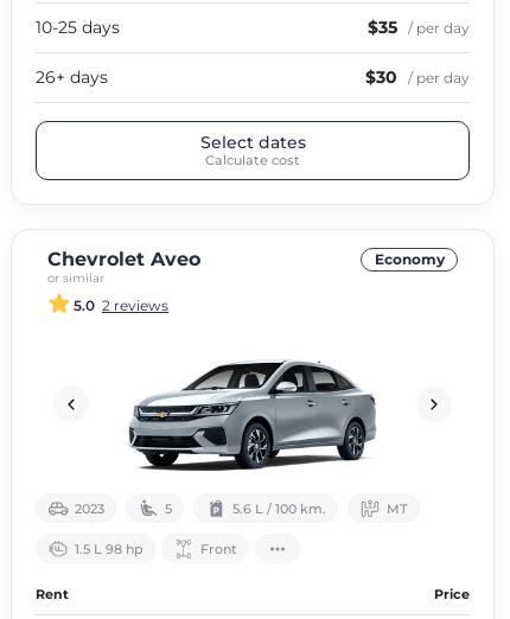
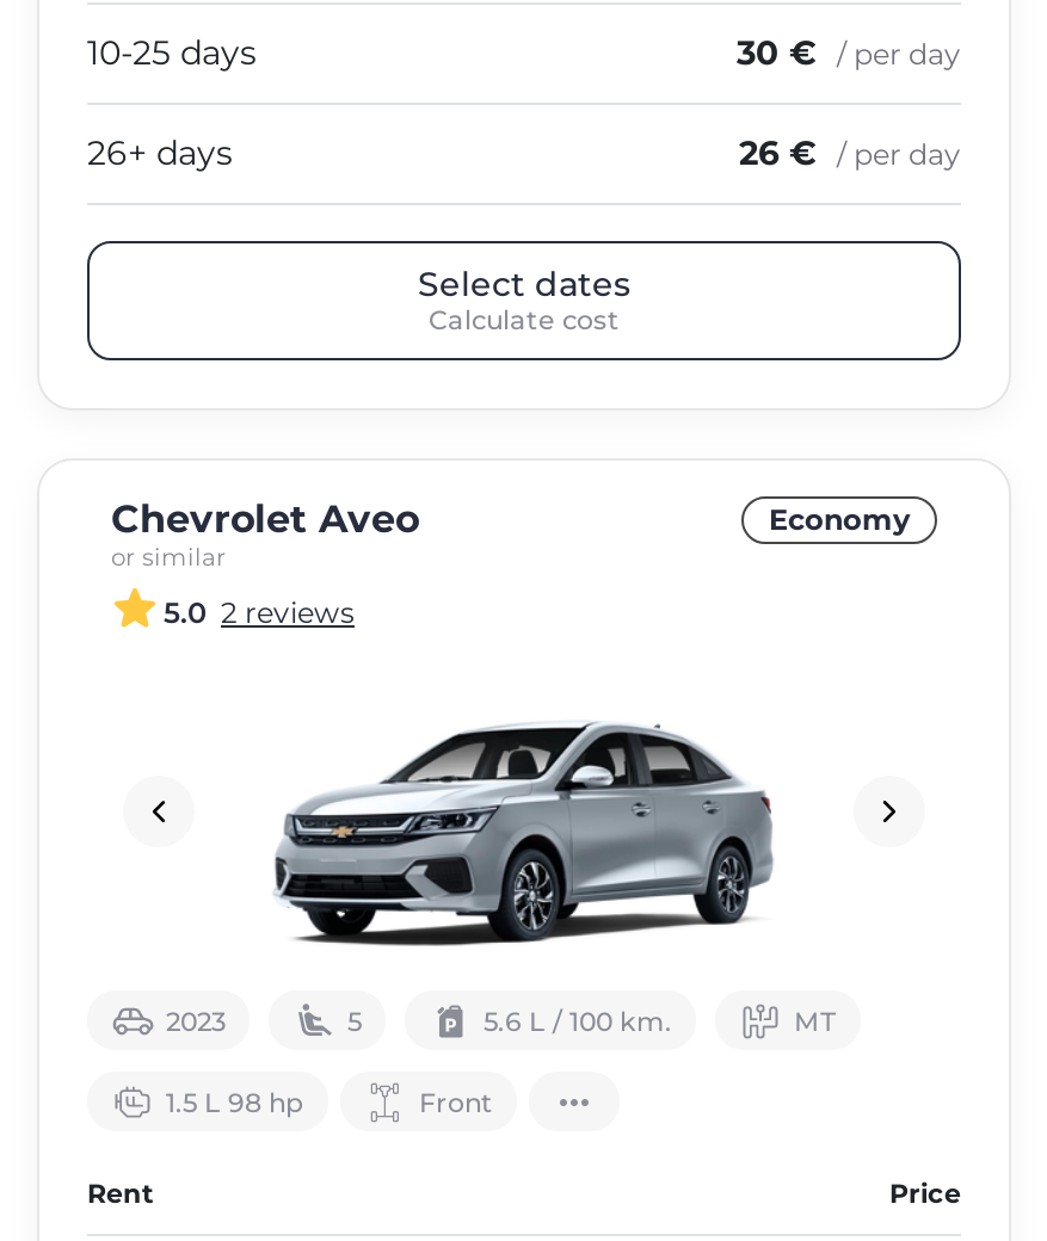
- $35 / per day
+ 30 € / per day

- $30 / per day
+ 26 € / per day
